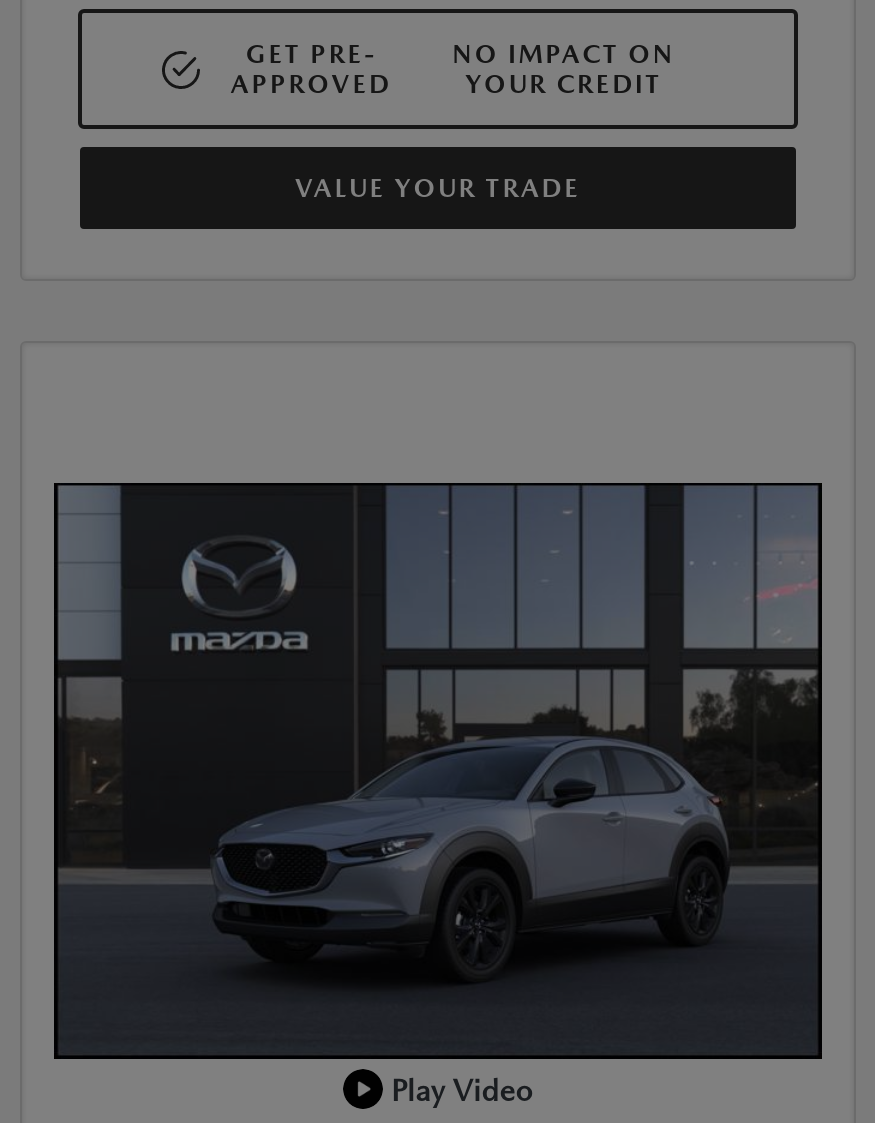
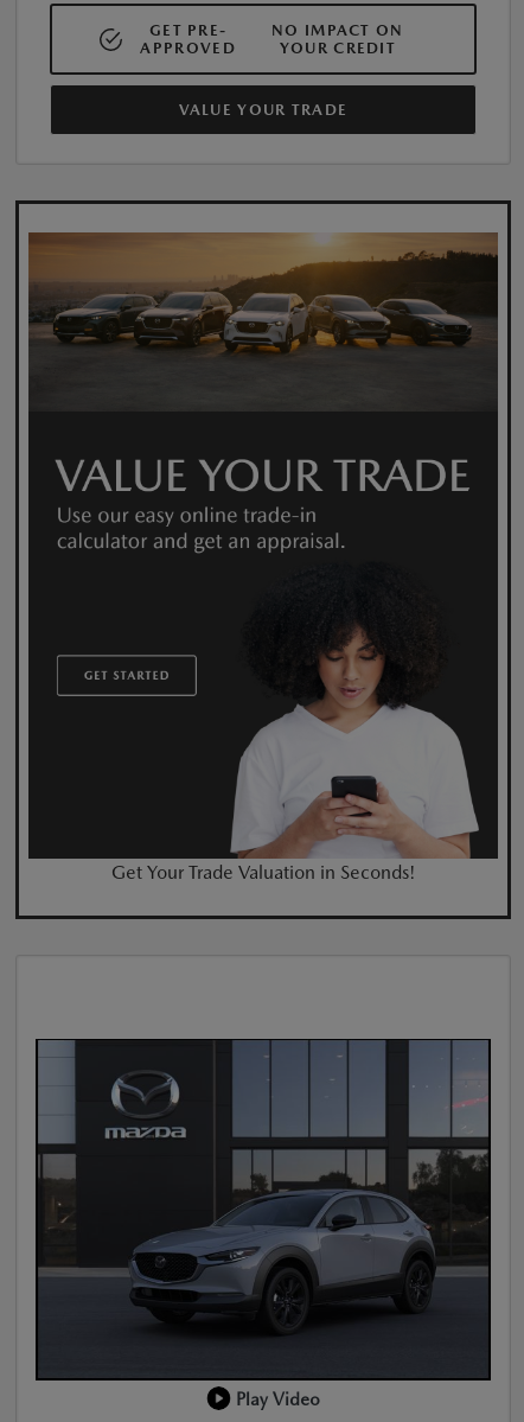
+ [image]
+ Get Your Trade Valuation in Seconds!
